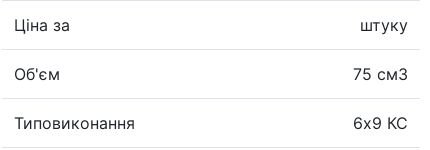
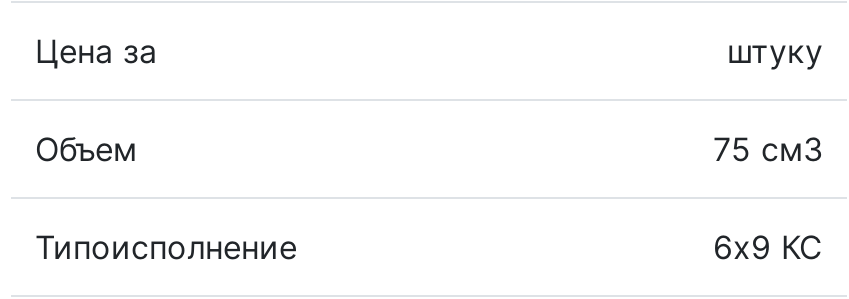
- Ціна за
+ Цена за

- Об'єм
+ Объем

- Типовиконання
+ Типоисполнение
